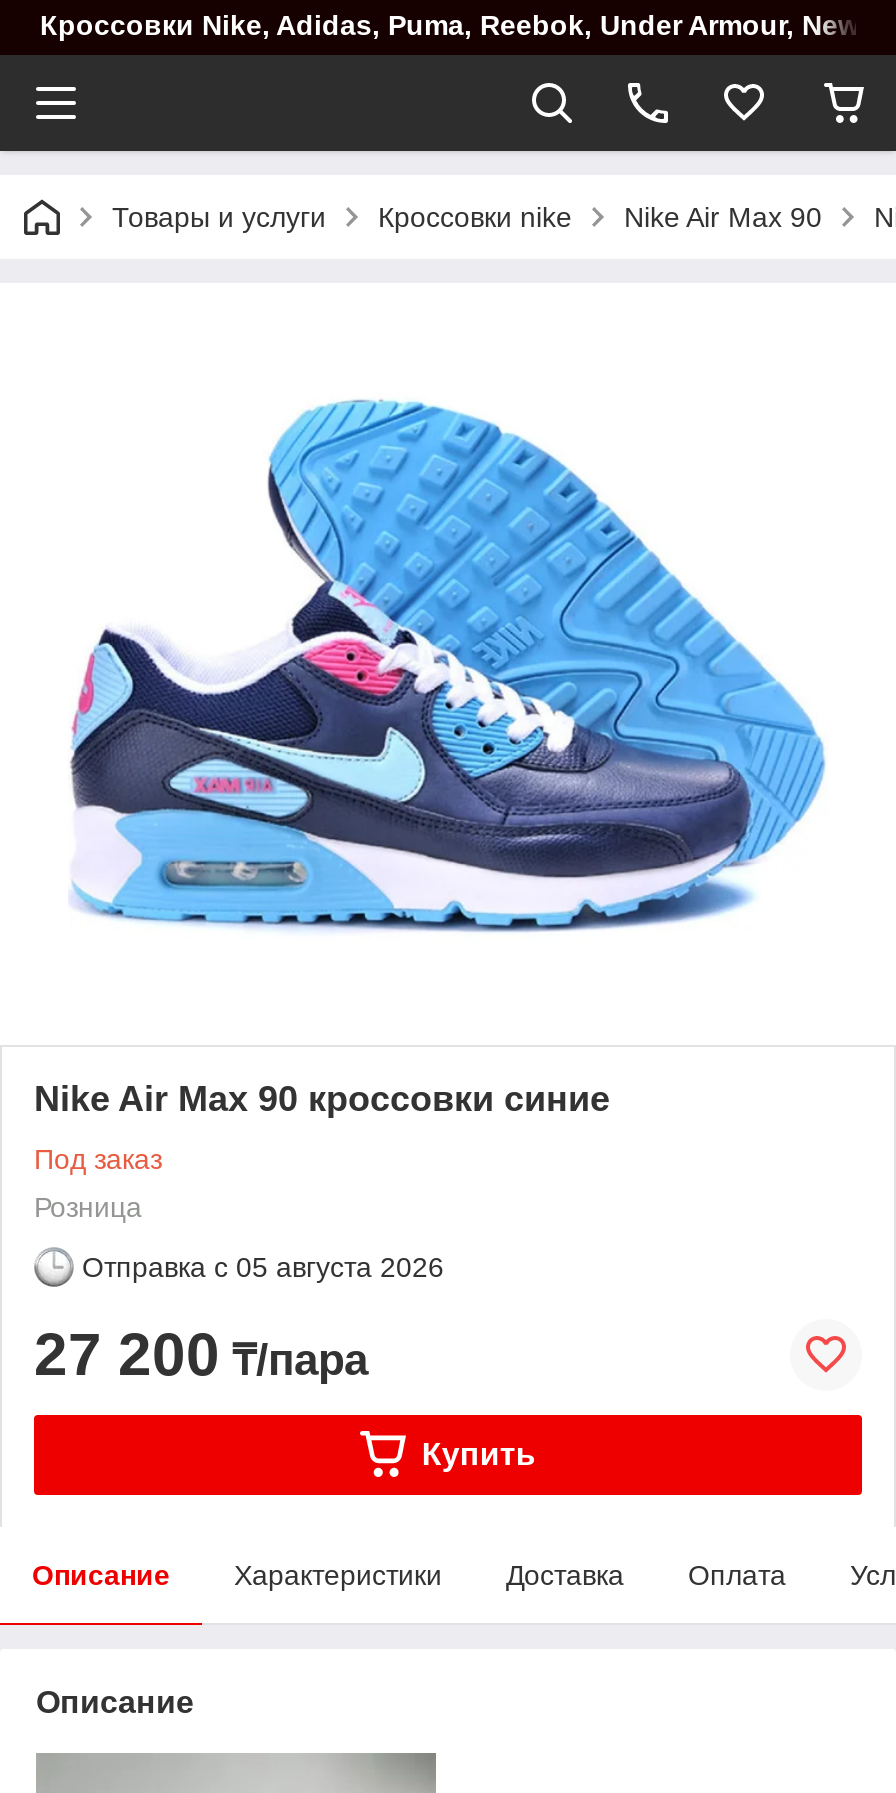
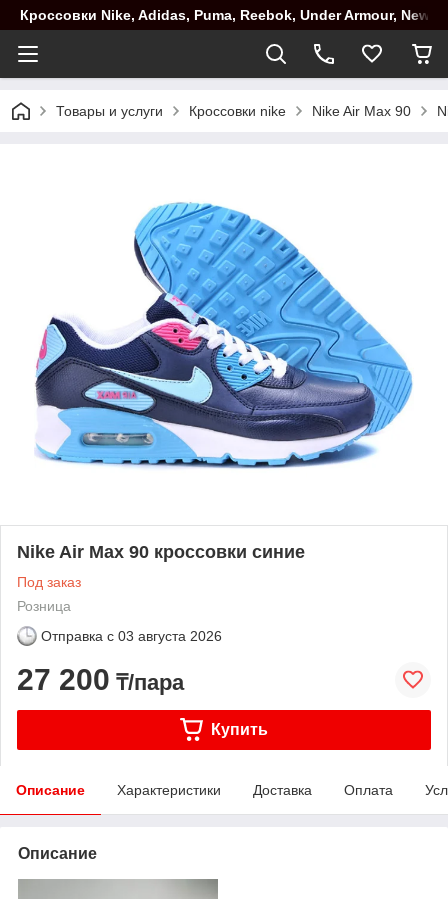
- Отправка с 05 августа 2026
+ Отправка с 03 августа 2026
